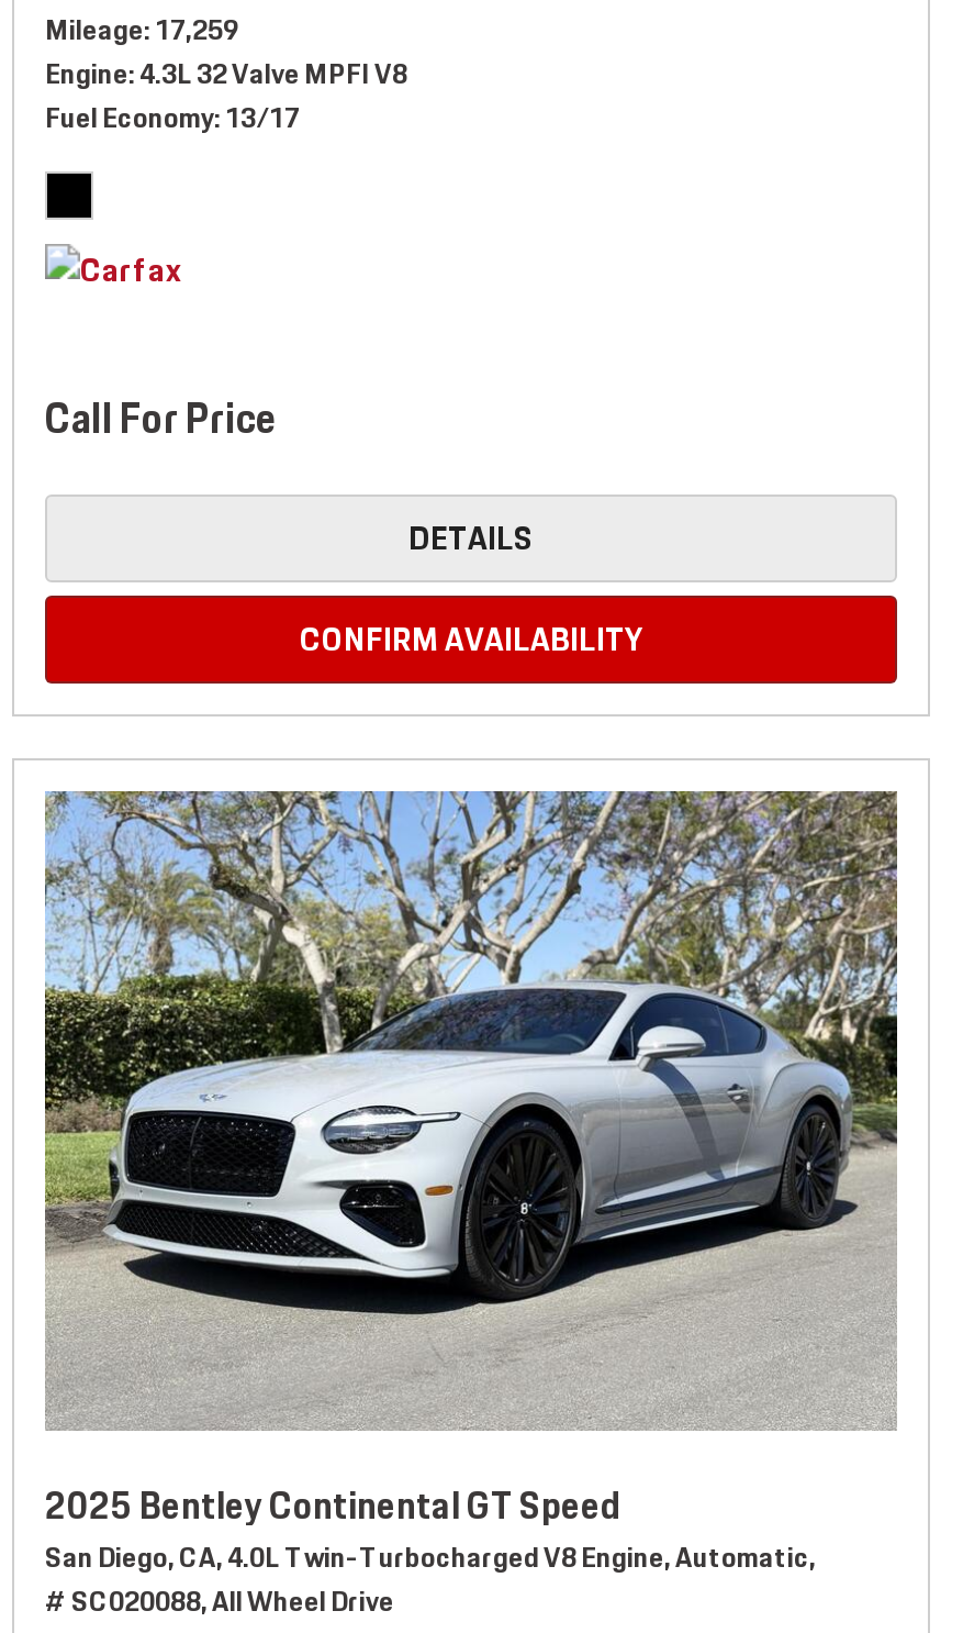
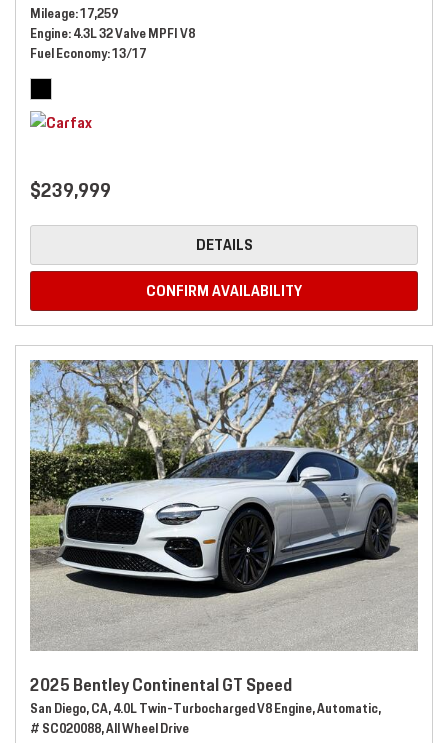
- Call For Price
+ $239,999
